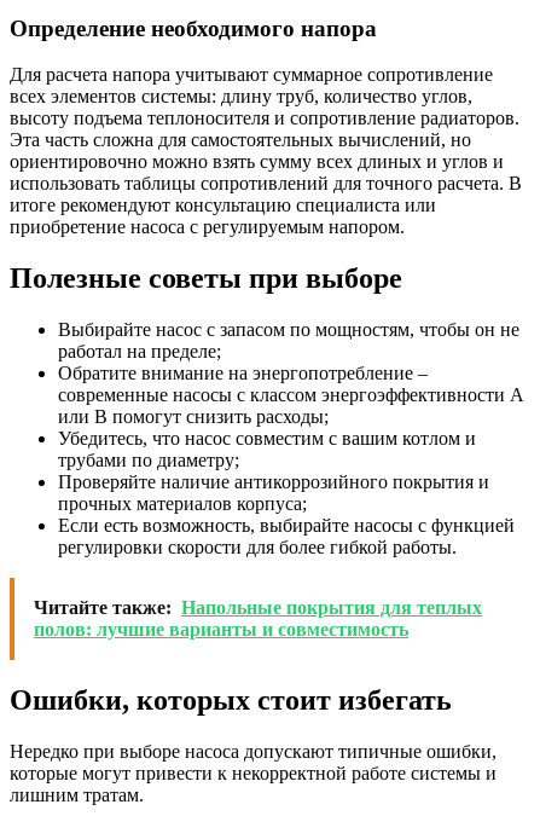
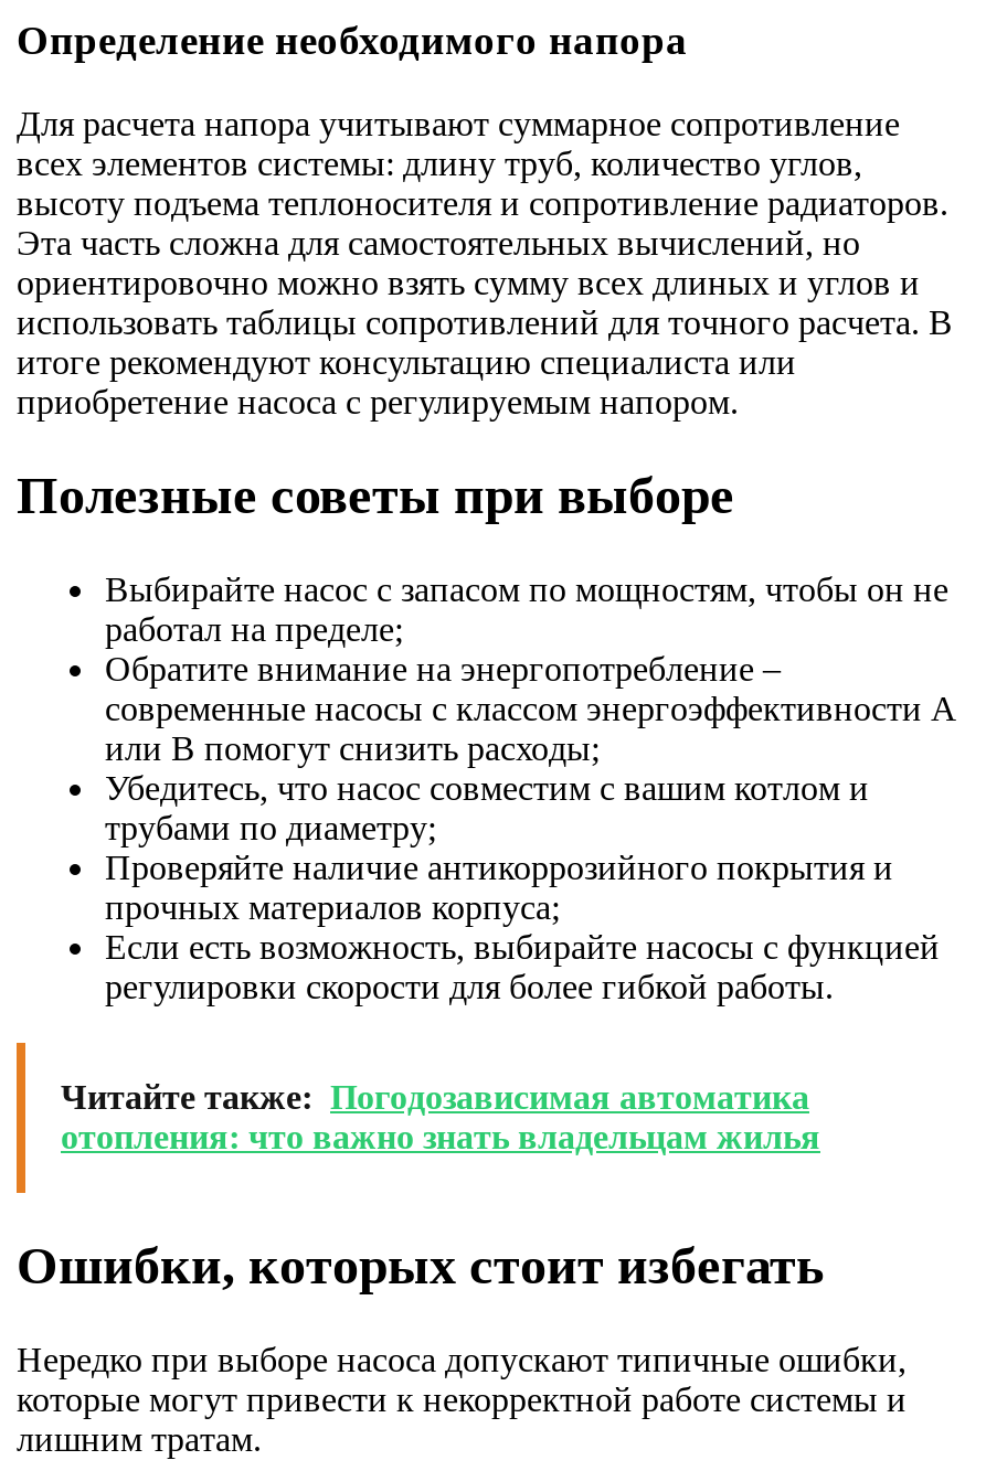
- Читайте также: Напольные покрытия для теплых
- полов: лучшие варианты и совместимость
+ Читайте также: Погодозависимая автоматика
+ отопления: что важно знать владельцам жилья
